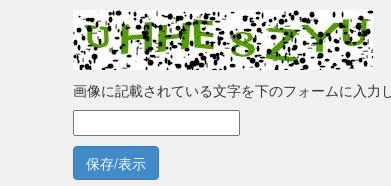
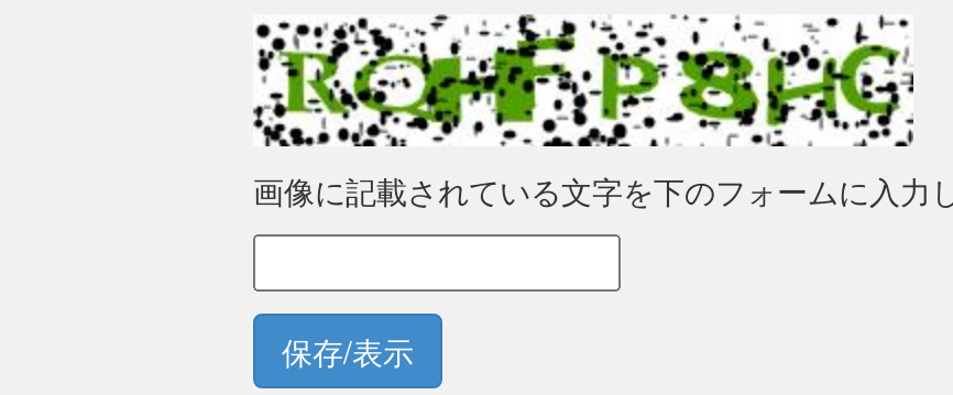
- [image]
+ [image]
